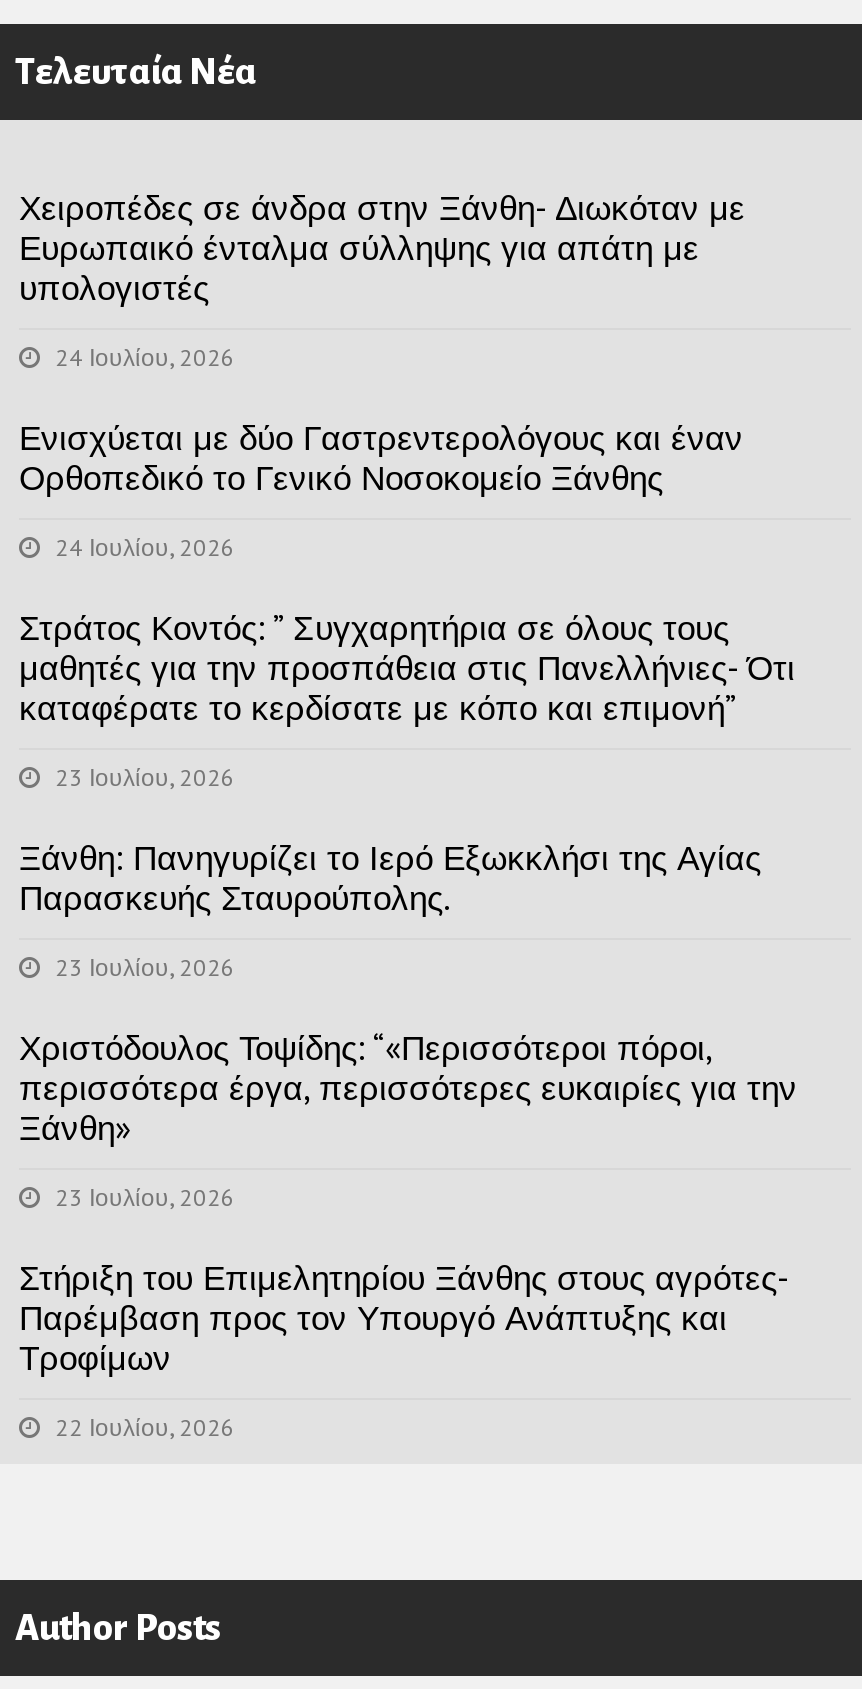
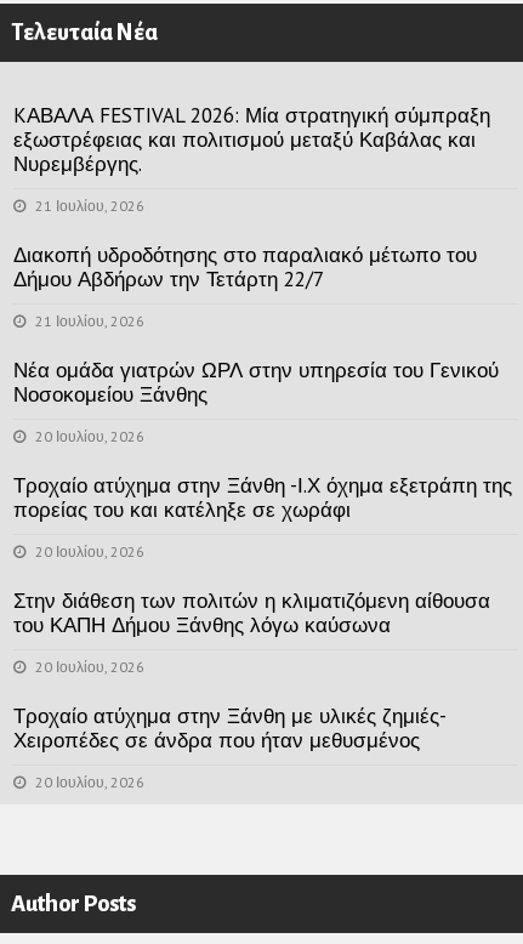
- Χειροπέδες σε άνδρα στην Ξάνθη- Διωκόταν με
- Ευρωπαικό ένταλμα σύλληψης για απάτη με
- υπολογιστές
+ KΑΒΑΛΑ FESTIVAL 2026: Μία στρατηγική σύμπραξη
+ εξωστρέφειας και πολιτισμού μεταξύ Καβάλας και
+ Νυρεμβέργης.

- 24 Ιουλίου, 2026
+ 21 Ιουλίου, 2026

- Ενισχύεται με δύο Γαστρεντερολόγους και έναν
- Ορθοπεδικό το Γενικό Νοσοκομείο Ξάνθης
+ Διακοπή υδροδότησης στο παραλιακό μέτωπο του
+ Δήμου Αβδήρων την Τετάρτη 22/7

- 24 Ιουλίου, 2026
+ 21 Ιουλίου, 2026

- Στράτος Κοντός: ” Συγχαρητήρια σε όλους τους
- μαθητές για την προσπάθεια στις Πανελλήνιες- Ότι
- καταφέρατε το κερδίσατε με κόπο και επιμονή”
+ Νέα ομάδα γιατρών ΩΡΛ στην υπηρεσία του Γενικού
+ Νοσοκομείου Ξάνθης

- 23 Ιουλίου, 2026
+ 20 Ιουλίου, 2026

- Ξάνθη: Πανηγυρίζει το Ιερό Εξωκκλήσι της Αγίας
- Παρασκευής Σταυρούπολης.
+ Τροχαίο ατύχημα στην Ξάνθη -Ι.Χ όχημα εξετράπη της
+ πορείας του και κατέληξε σε χωράφι

- 23 Ιουλίου, 2026
+ 20 Ιουλίου, 2026

- Χριστόδουλος Τοψίδης: “«Περισσότεροι πόροι,
- περισσότερα έργα, περισσότερες ευκαιρίες για την
- Ξάνθη»
+ Στην διάθεση των πολιτών η κλιματιζόμενη αίθουσα
+ του ΚΑΠΗ Δήμου Ξάνθης λόγω καύσωνα

- 23 Ιουλίου, 2026
+ 20 Ιουλίου, 2026

- Στήριξη του Επιμελητηρίου Ξάνθης στους αγρότες-
- Παρέμβαση προς τον Υπουργό Ανάπτυξης και
- Τροφίμων
+ Τροχαίο ατύχημα στην Ξάνθη με υλικές ζημιές-
+ Χειροπέδες σε άνδρα που ήταν μεθυσμένος

- 22 Ιουλίου, 2026
+ 20 Ιουλίου, 2026
